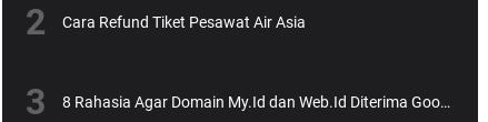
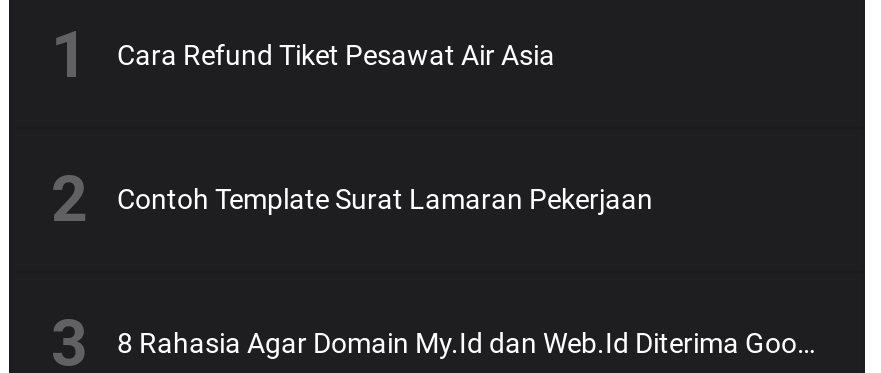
+ Contoh Template Surat Lamaran Pekerjaan
